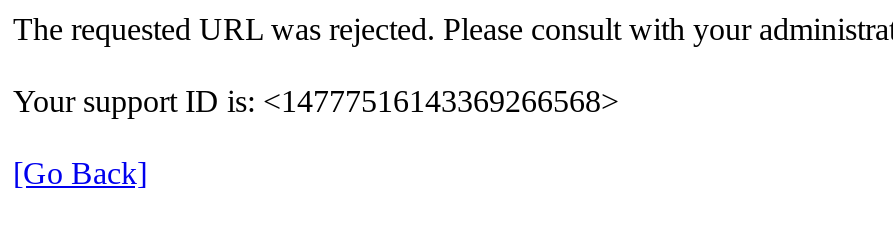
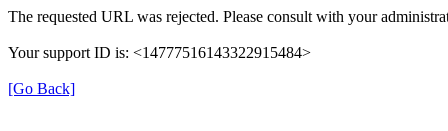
- Your support ID is: <14777516143369266568>
+ Your support ID is: <14777516143322915484>
